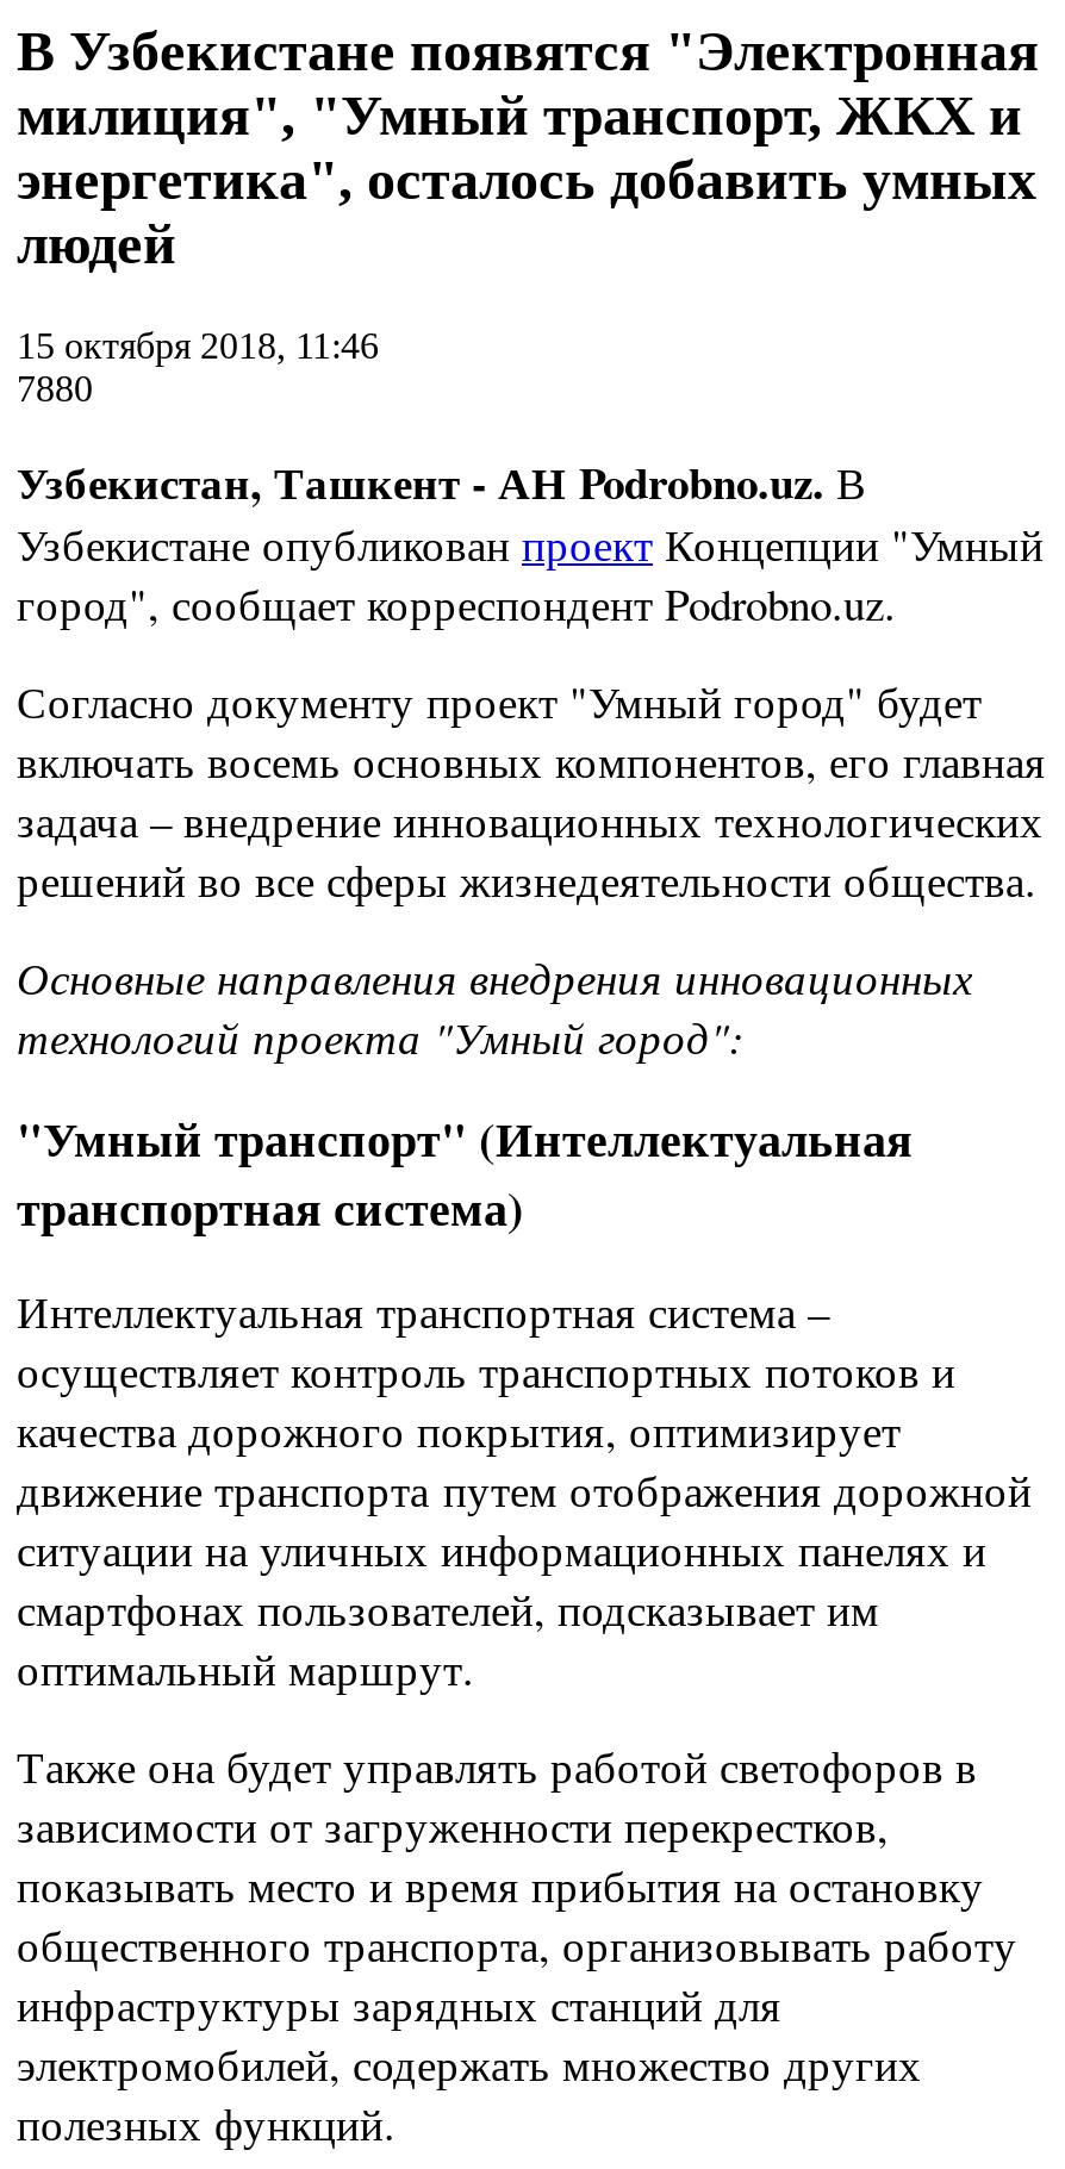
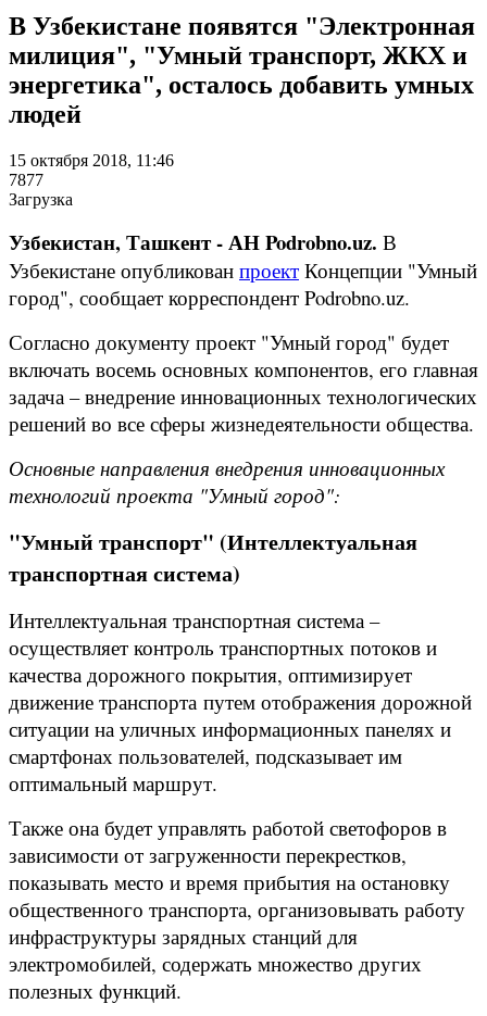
- 7880
+ 7877
+ Загрузка
